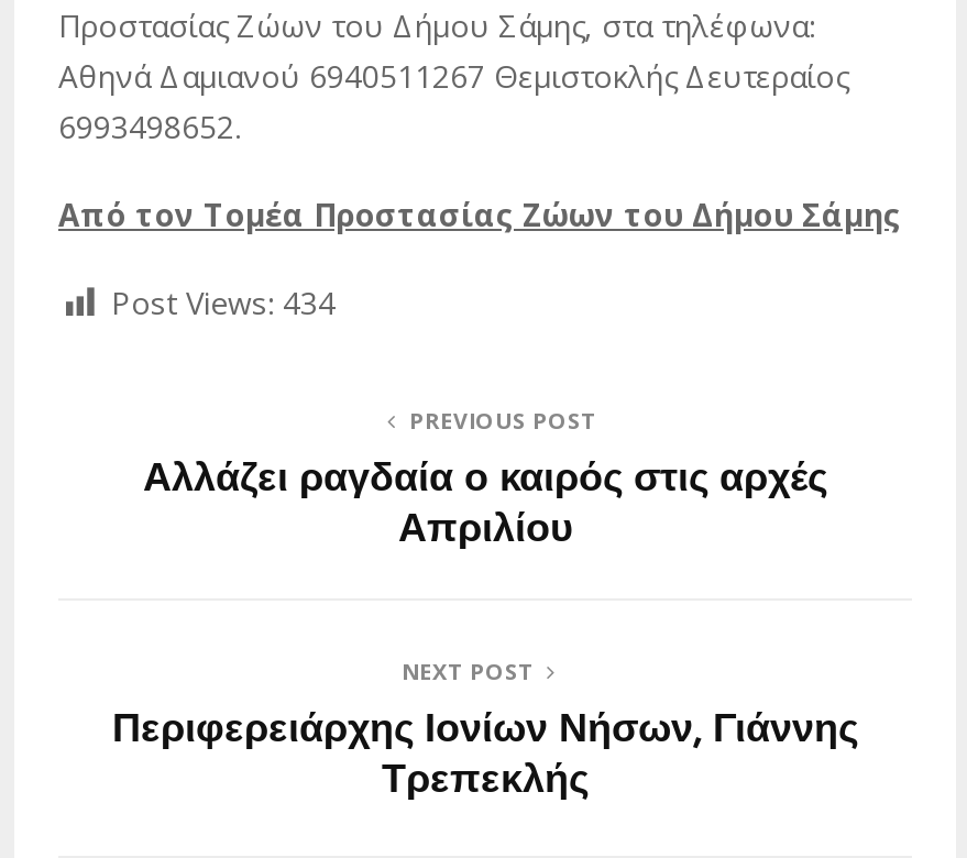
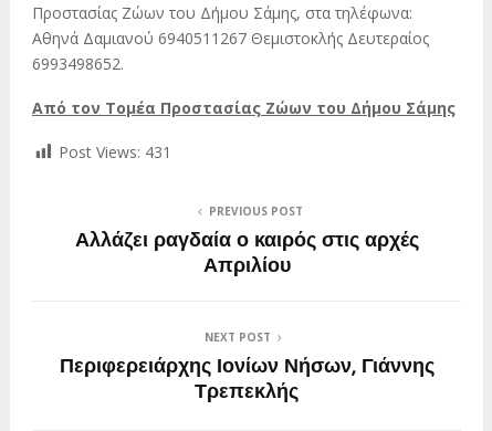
- Post Views: 434
+ Post Views: 431
